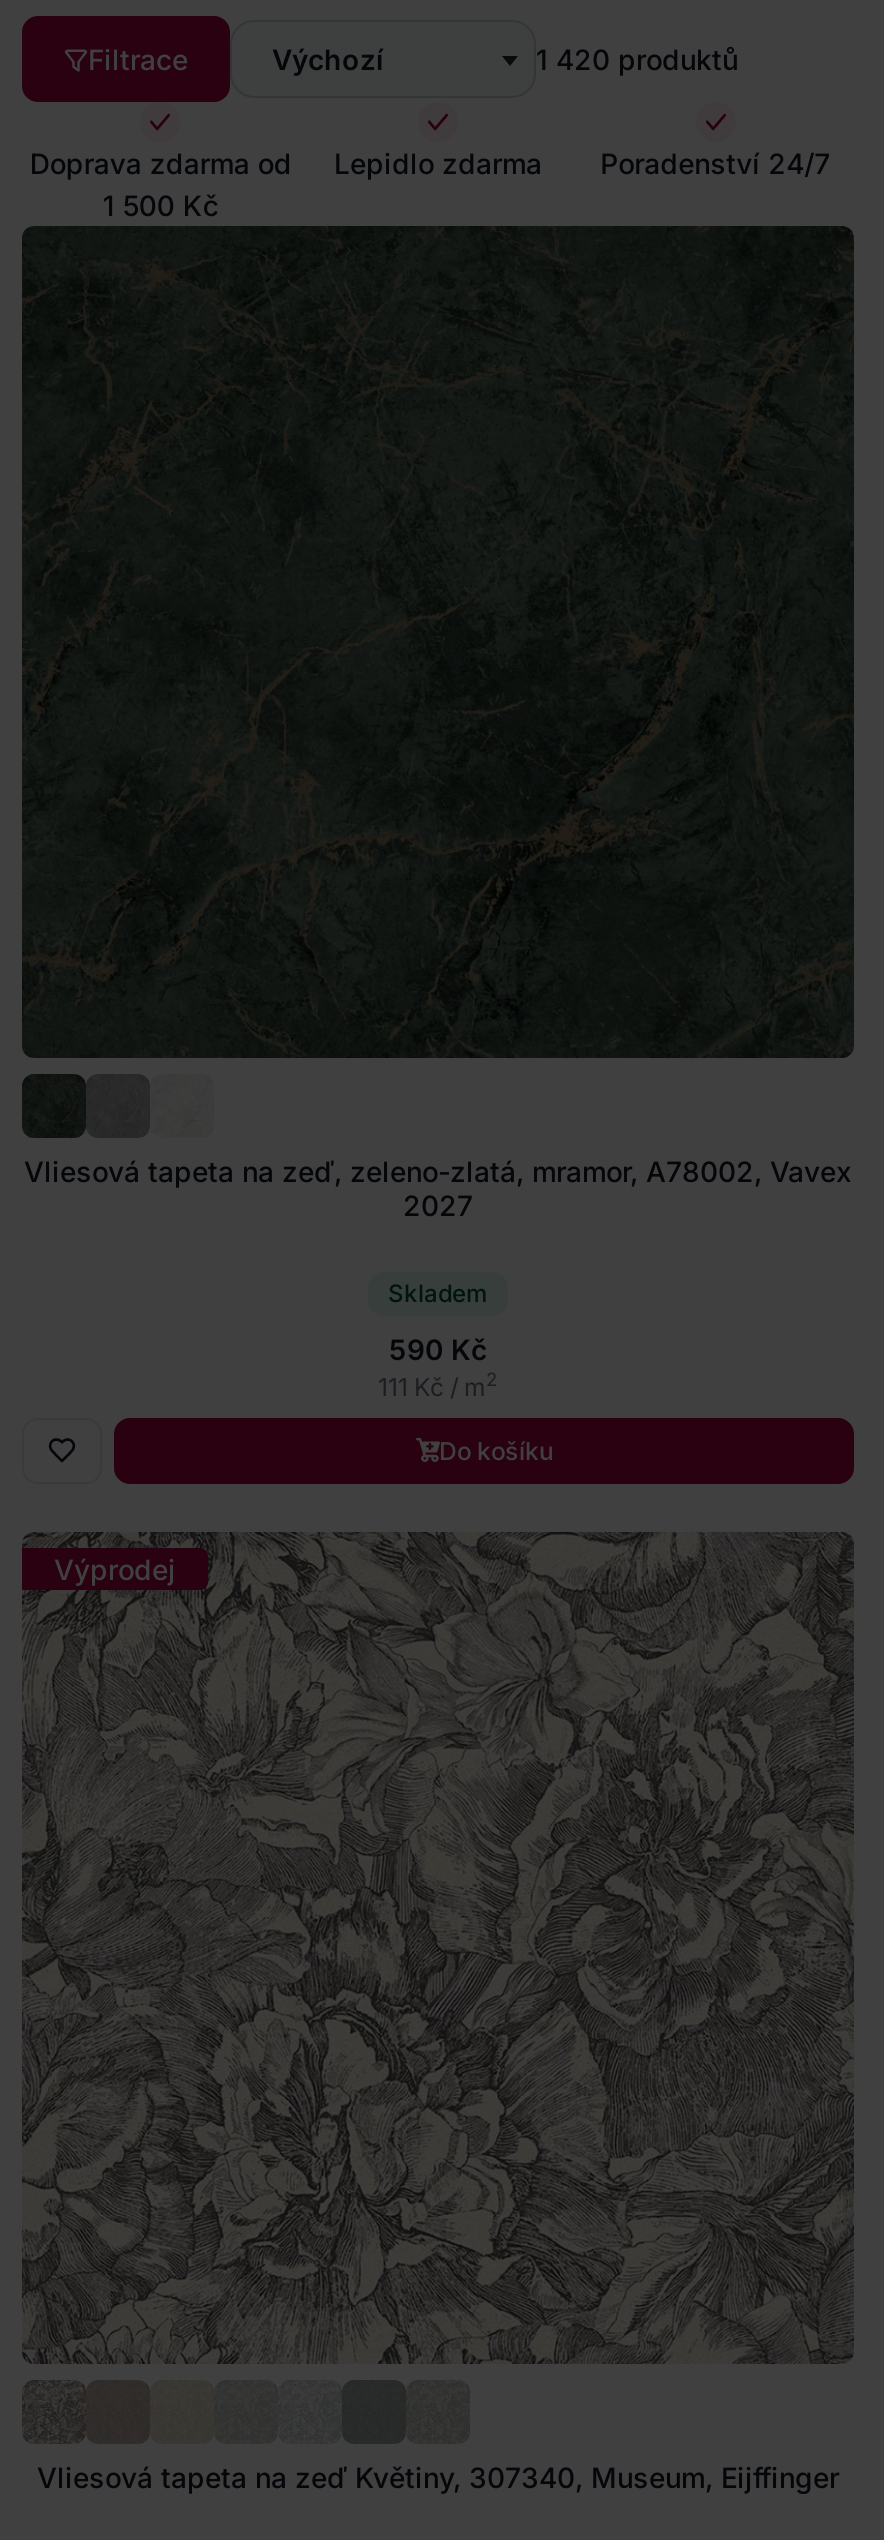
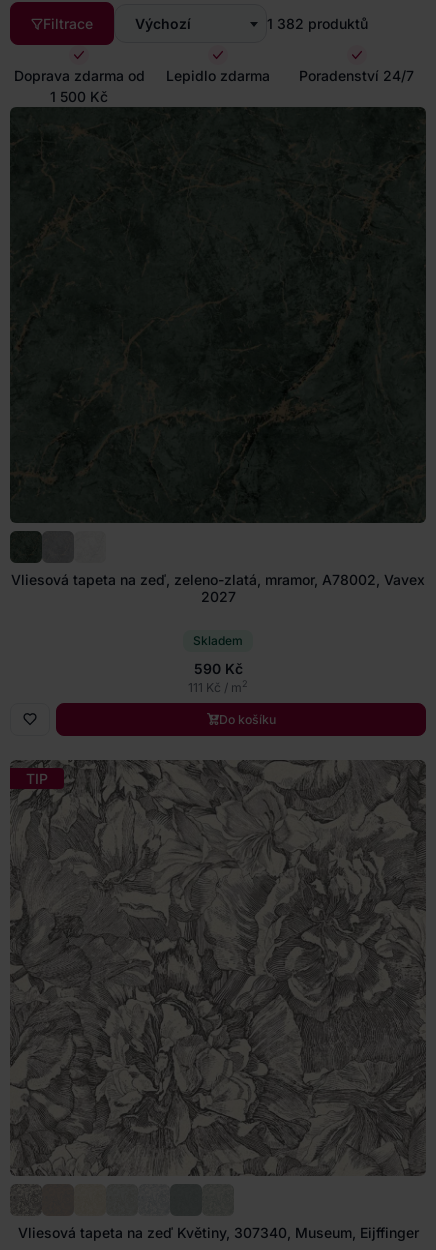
- 1 420 produktů
+ 1 382 produktů

- Výprodej
+ TIP
